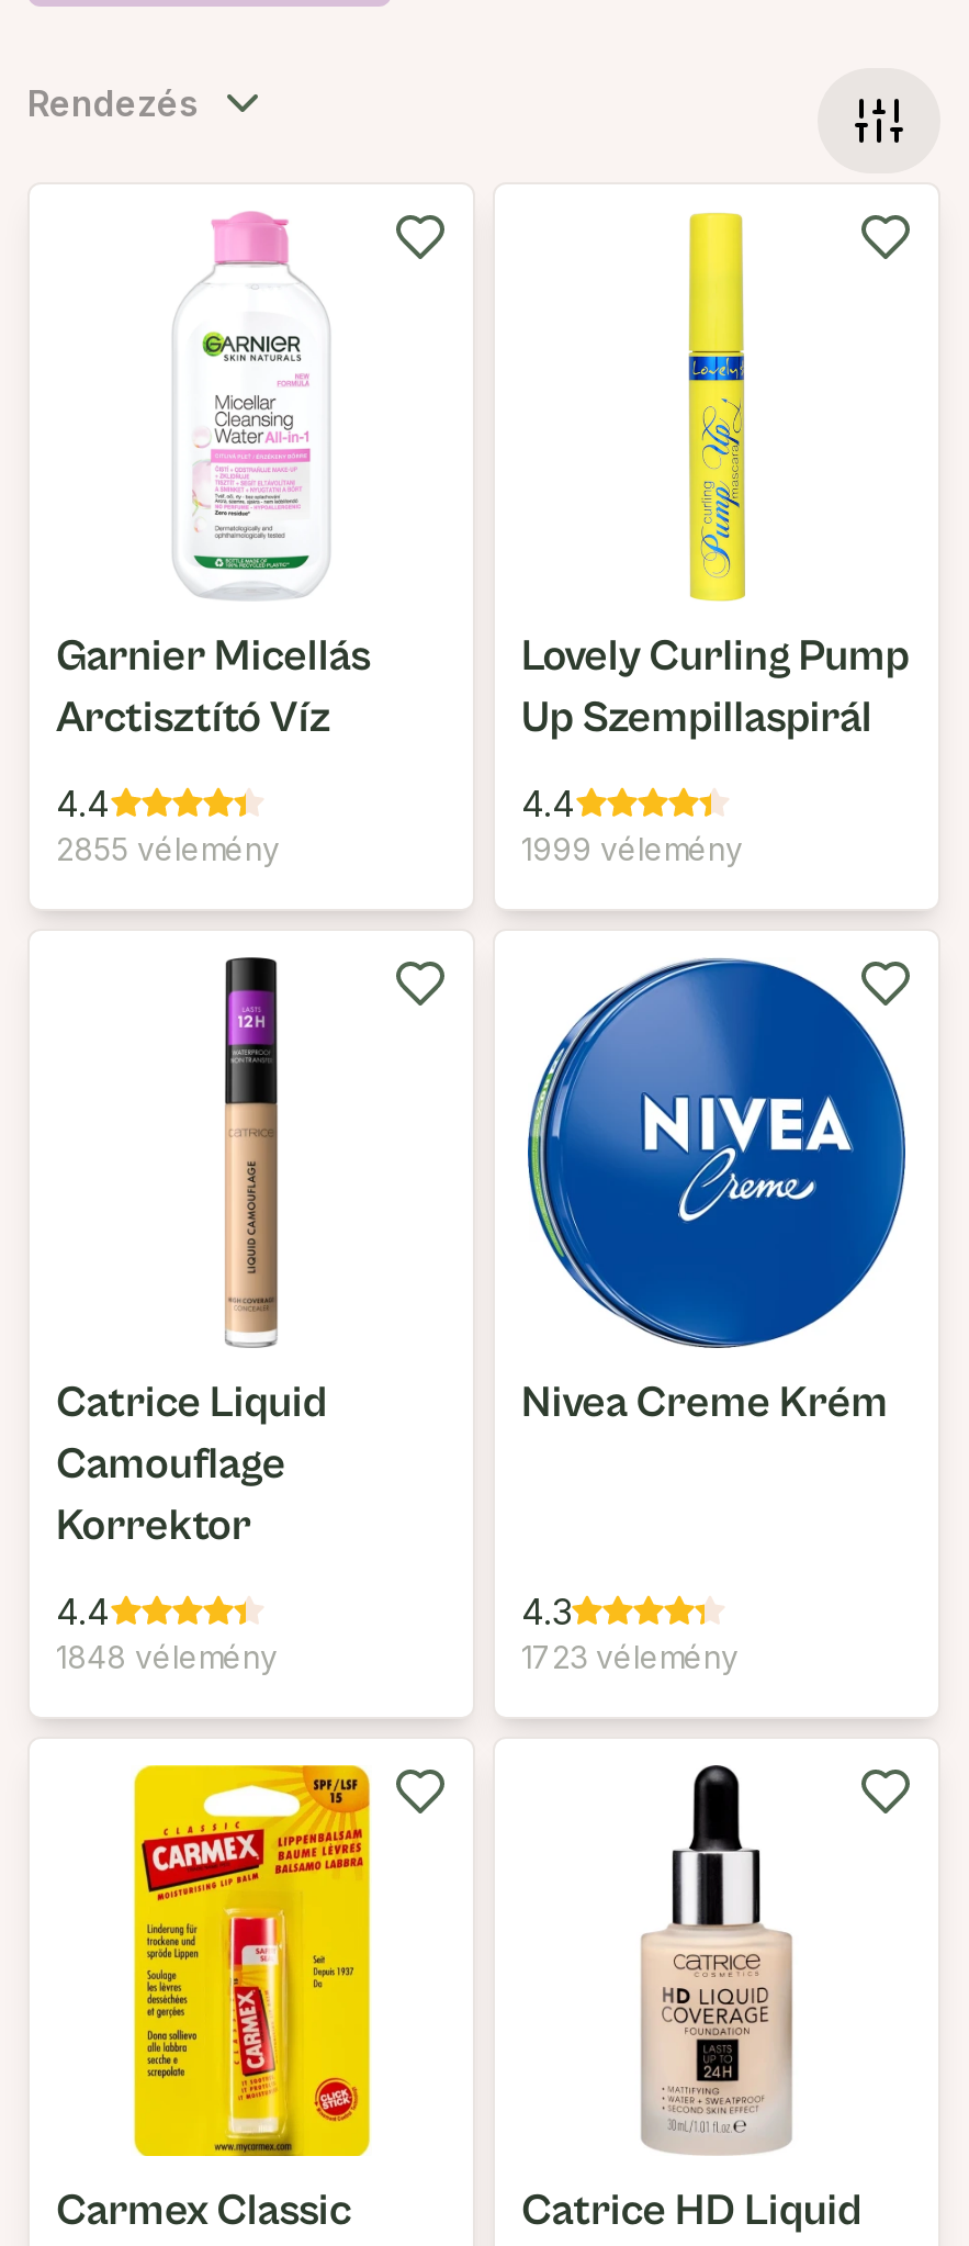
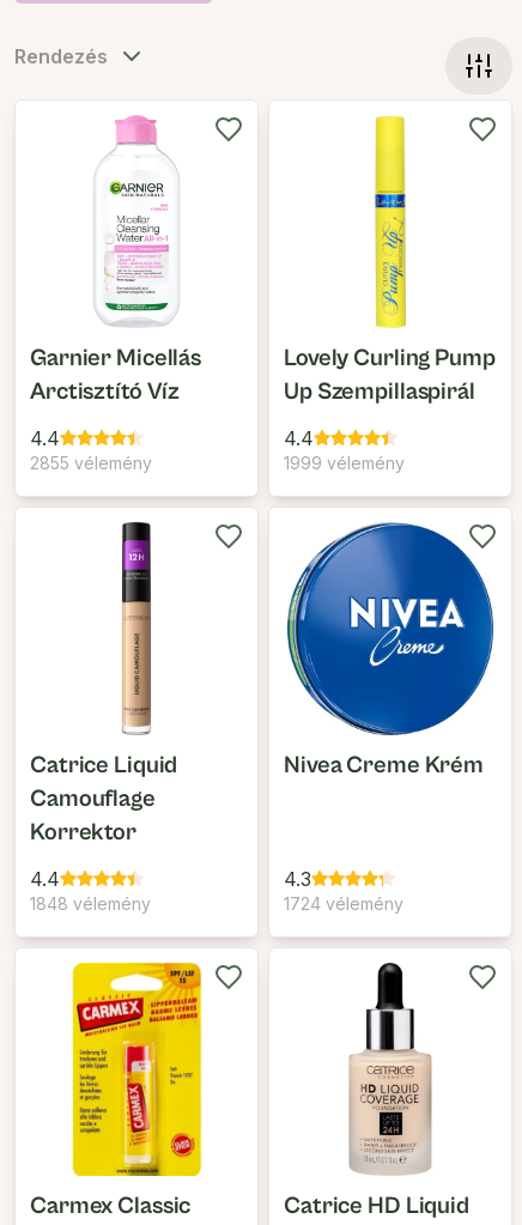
- 1723 vélemény
+ 1724 vélemény
